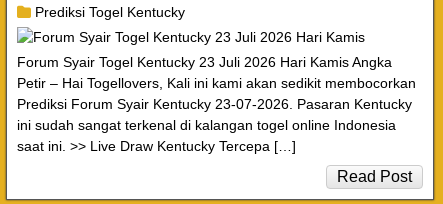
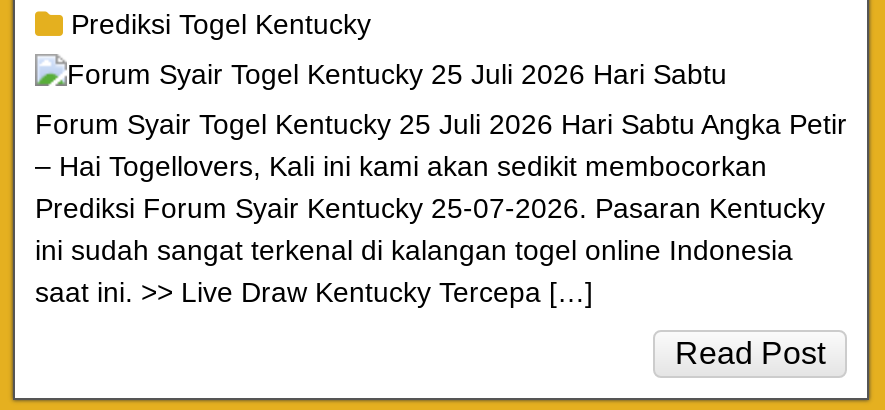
- Forum Syair Togel Kentucky 23 Juli 2026 Hari Kamis Angka
- Petir – Hai Togellovers, Kali ini kami akan sedikit membocorkan
- Prediksi Forum Syair Kentucky 23-07-2026. Pasaran Kentucky
+ Forum Syair Togel Kentucky 25 Juli 2026 Hari Sabtu Angka Petir
+ – Hai Togellovers, Kali ini kami akan sedikit membocorkan
+ Prediksi Forum Syair Kentucky 25-07-2026. Pasaran Kentucky
